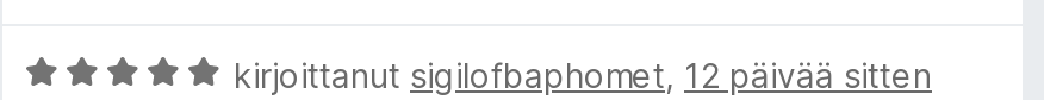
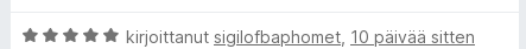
- kirjoittanut sigilofbaphomet, 12 päivää sitten
+ kirjoittanut sigilofbaphomet, 10 päivää sitten
